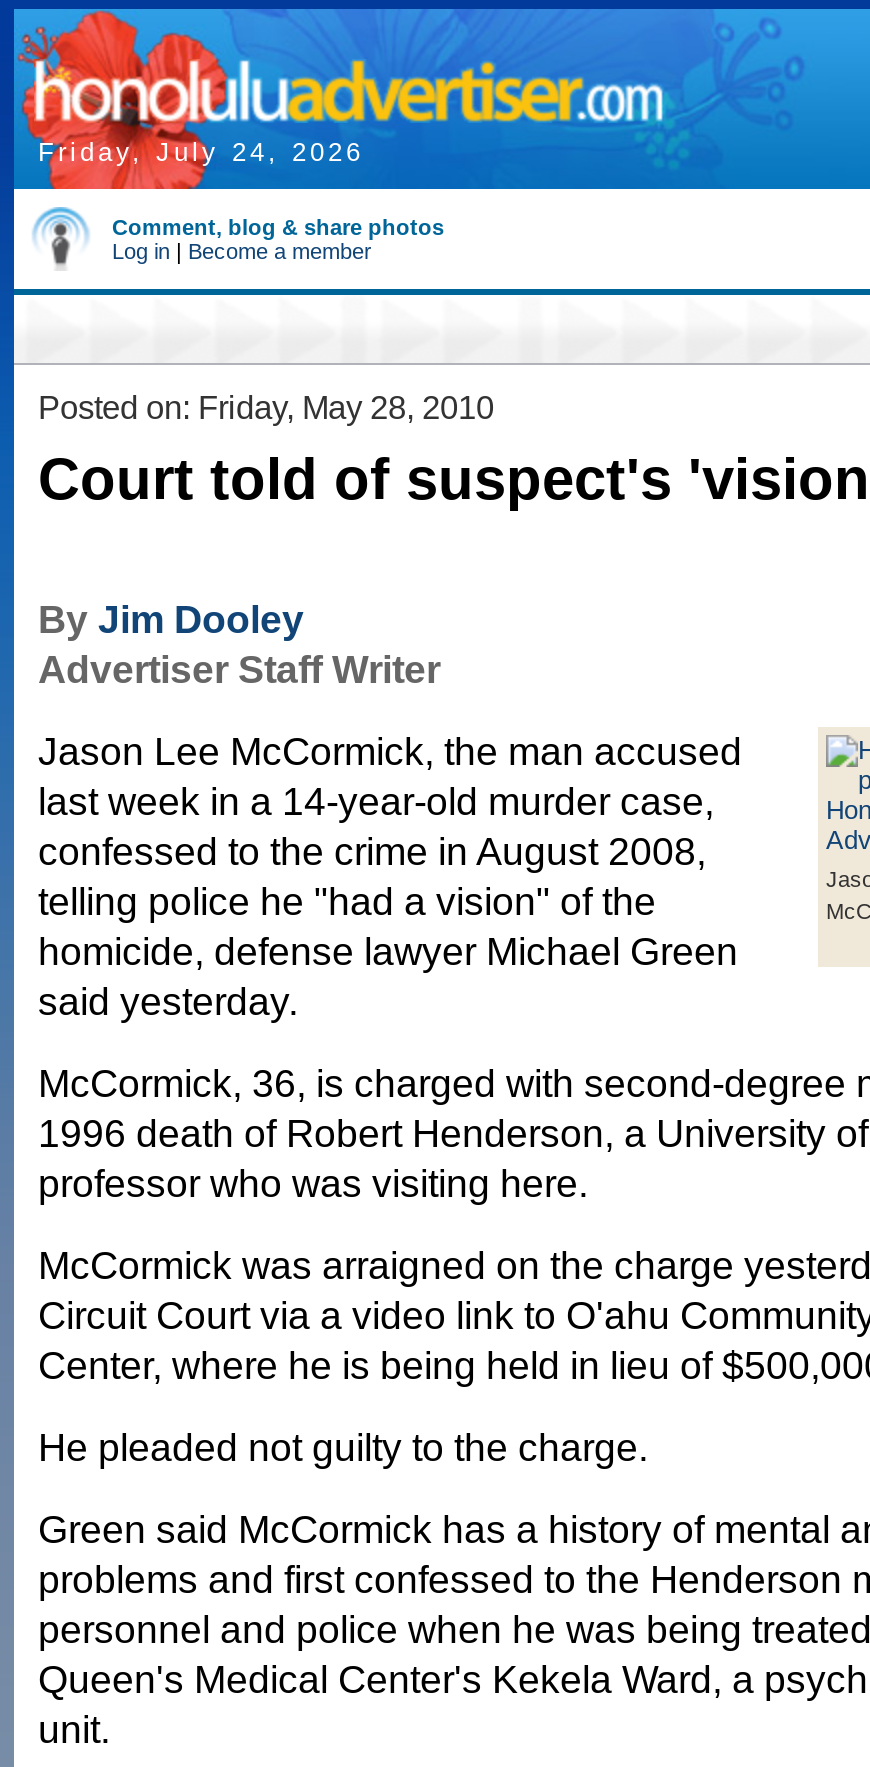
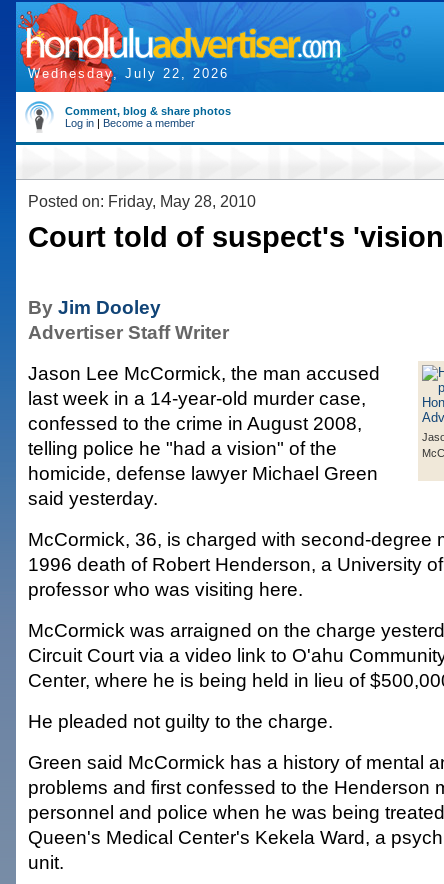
- Friday, July 24, 2026
+ Wednesday, July 22, 2026
